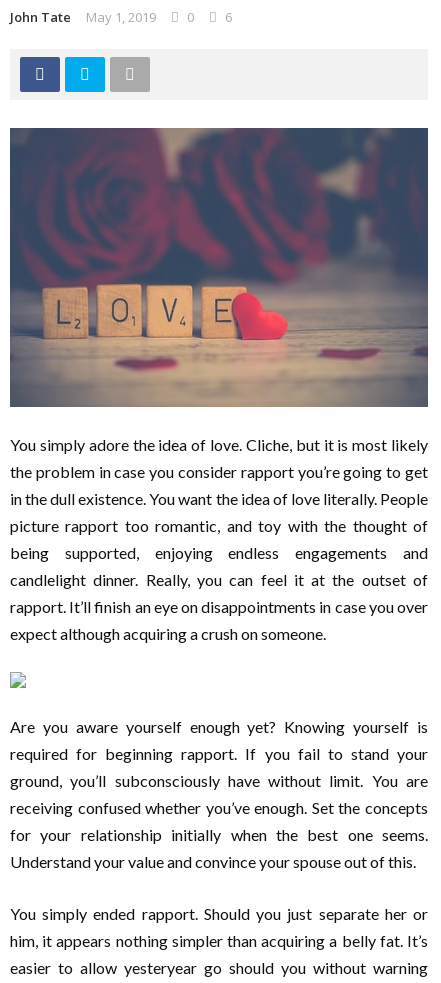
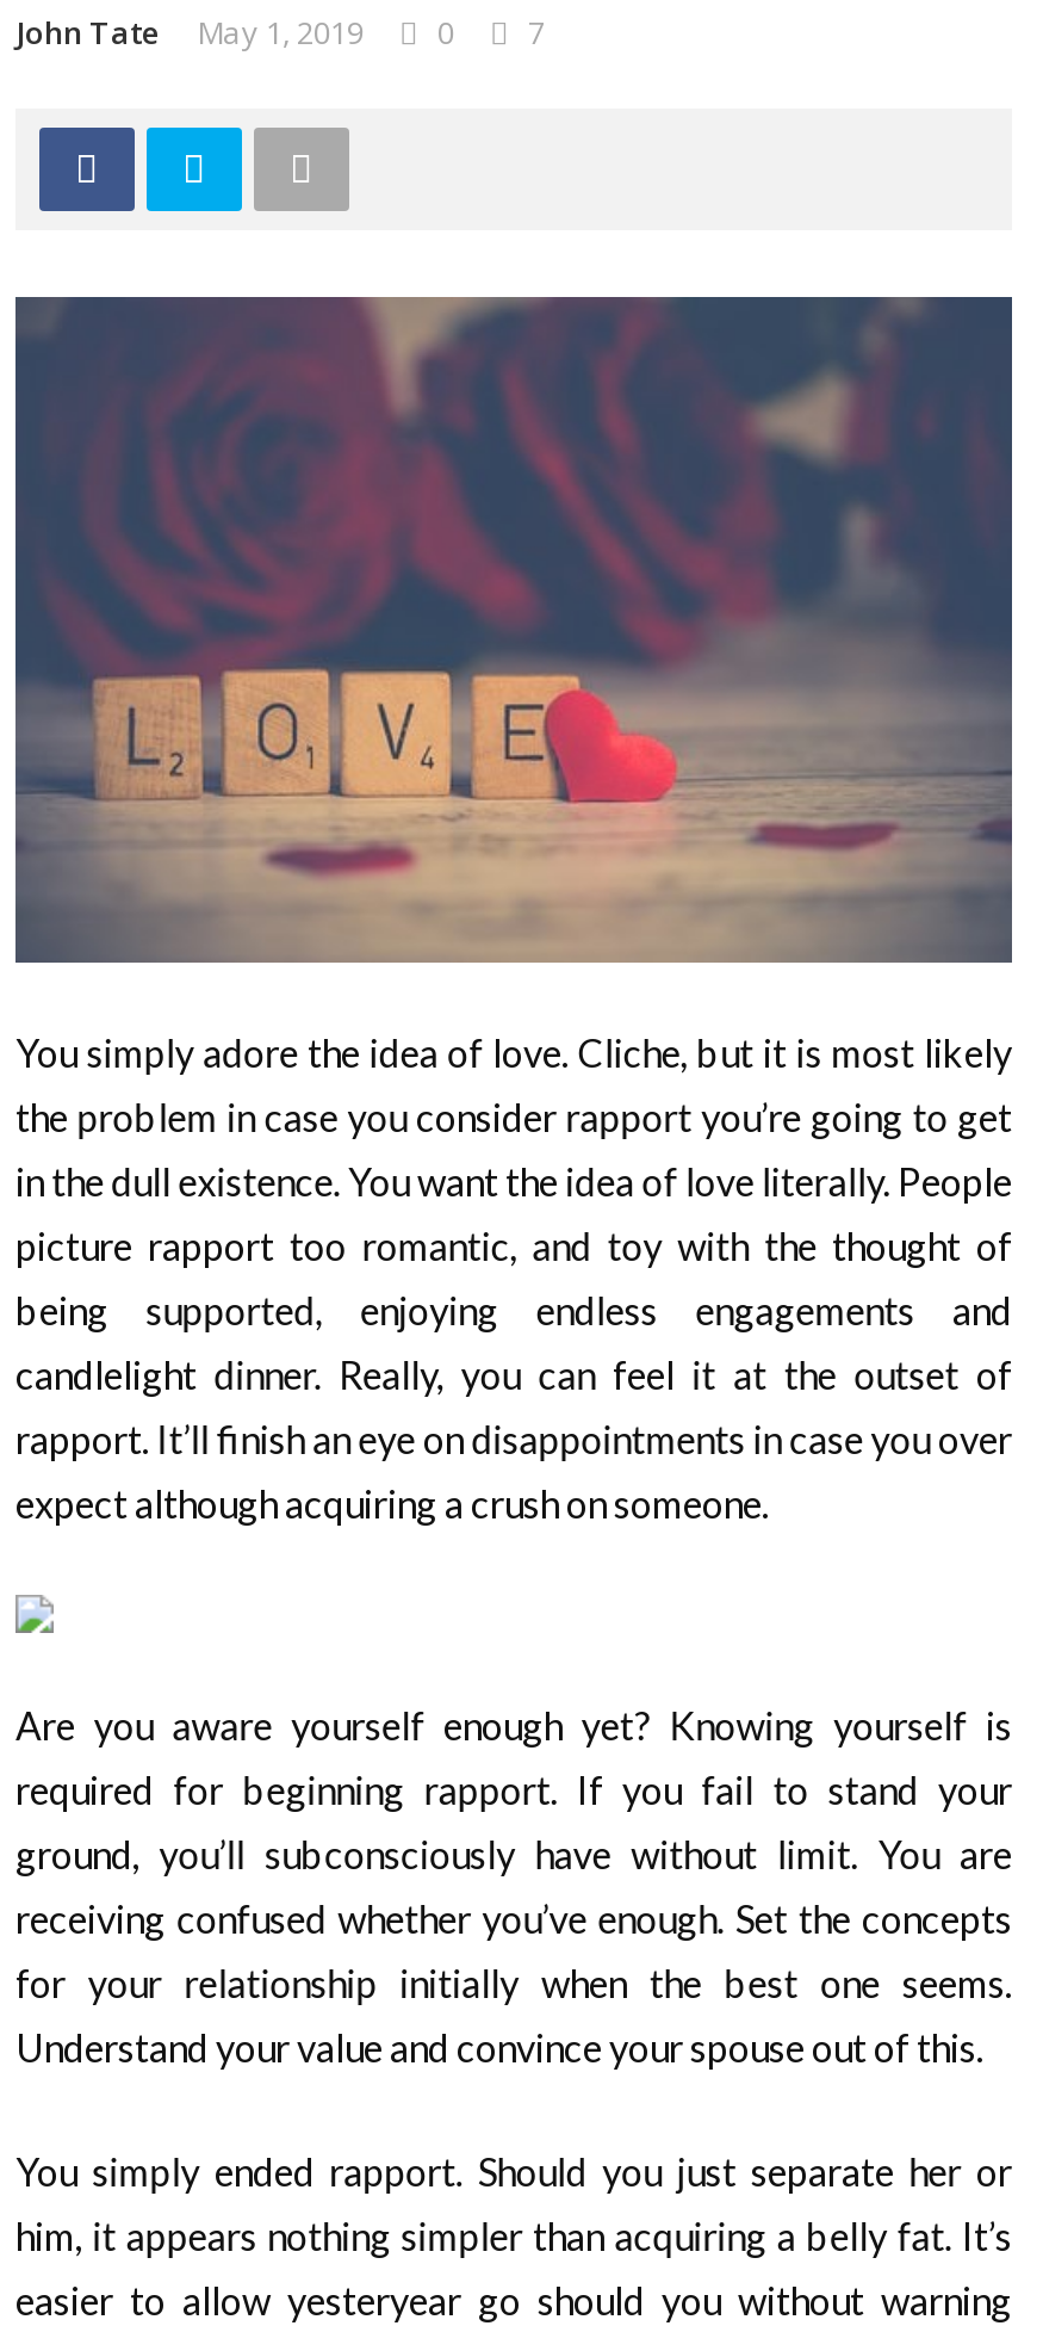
- John Tate May 1, 2019 0 6
+ John Tate May 1, 2019 0 7
